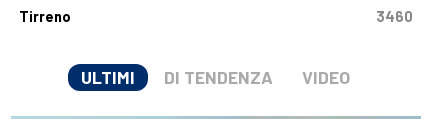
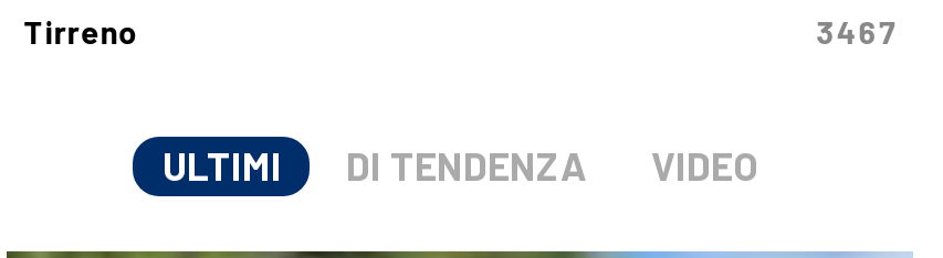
- 3460
+ 3467
